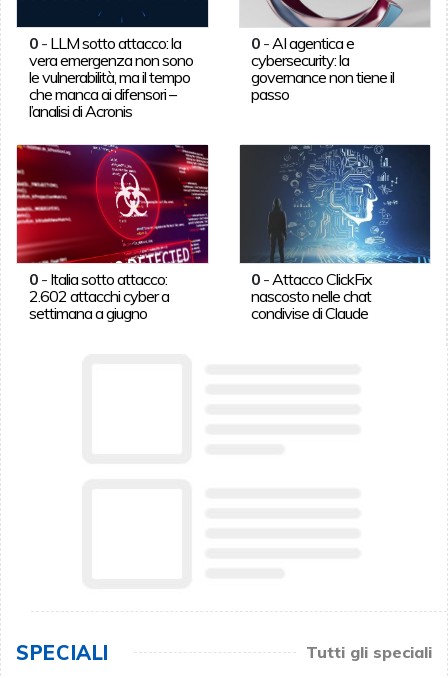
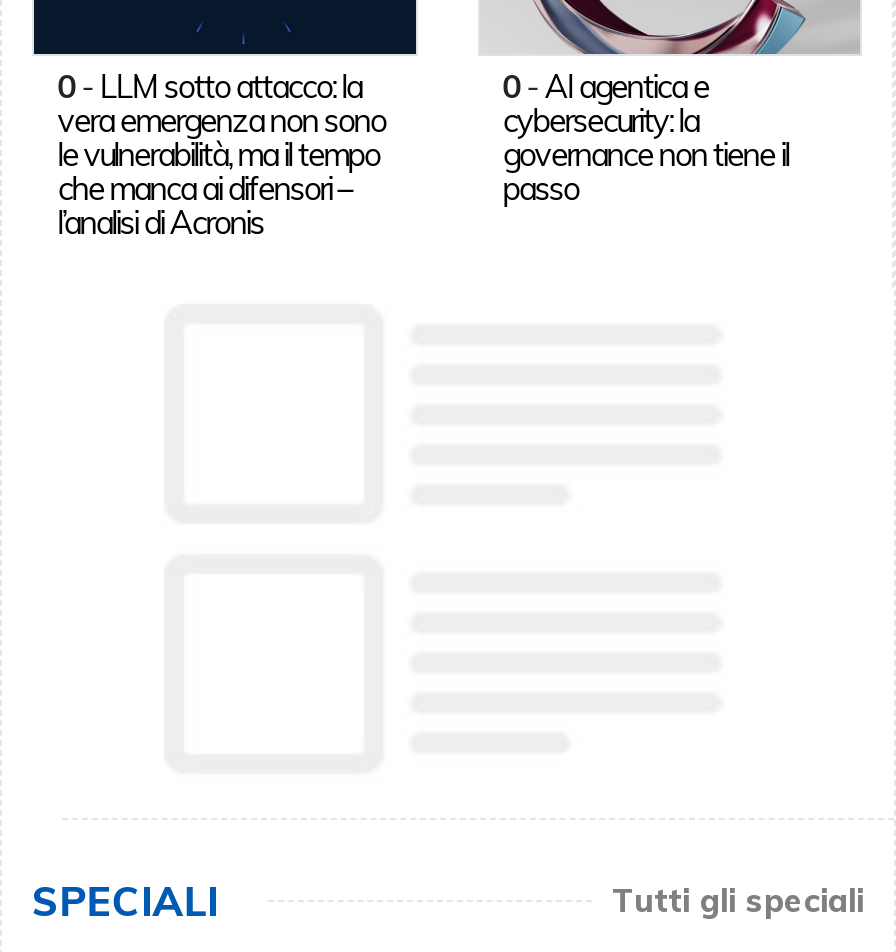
- [image]
- 0 - Italia sotto attacco:
- 2.602 attacchi cyber a
- settimana a giugno

- [image]
- 0 - Attacco ClickFix
- nascosto nelle chat
- condivise di Claude
